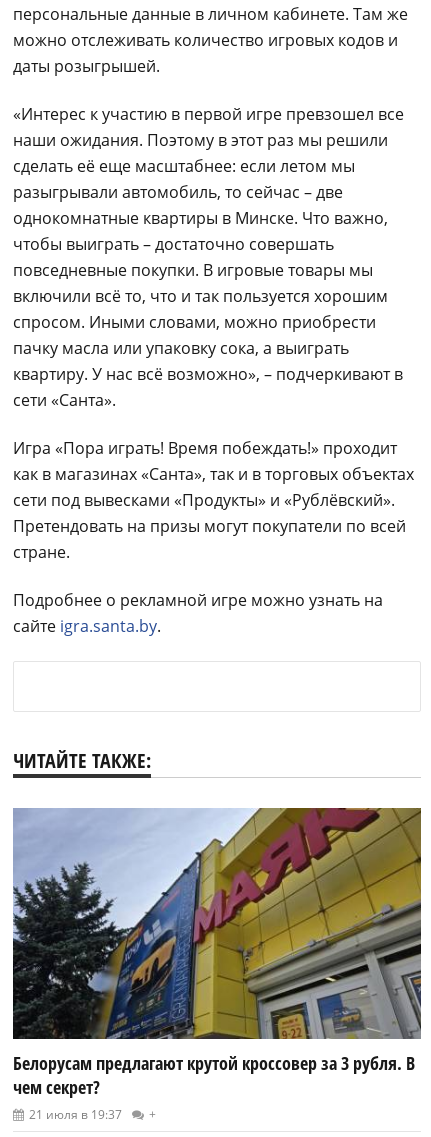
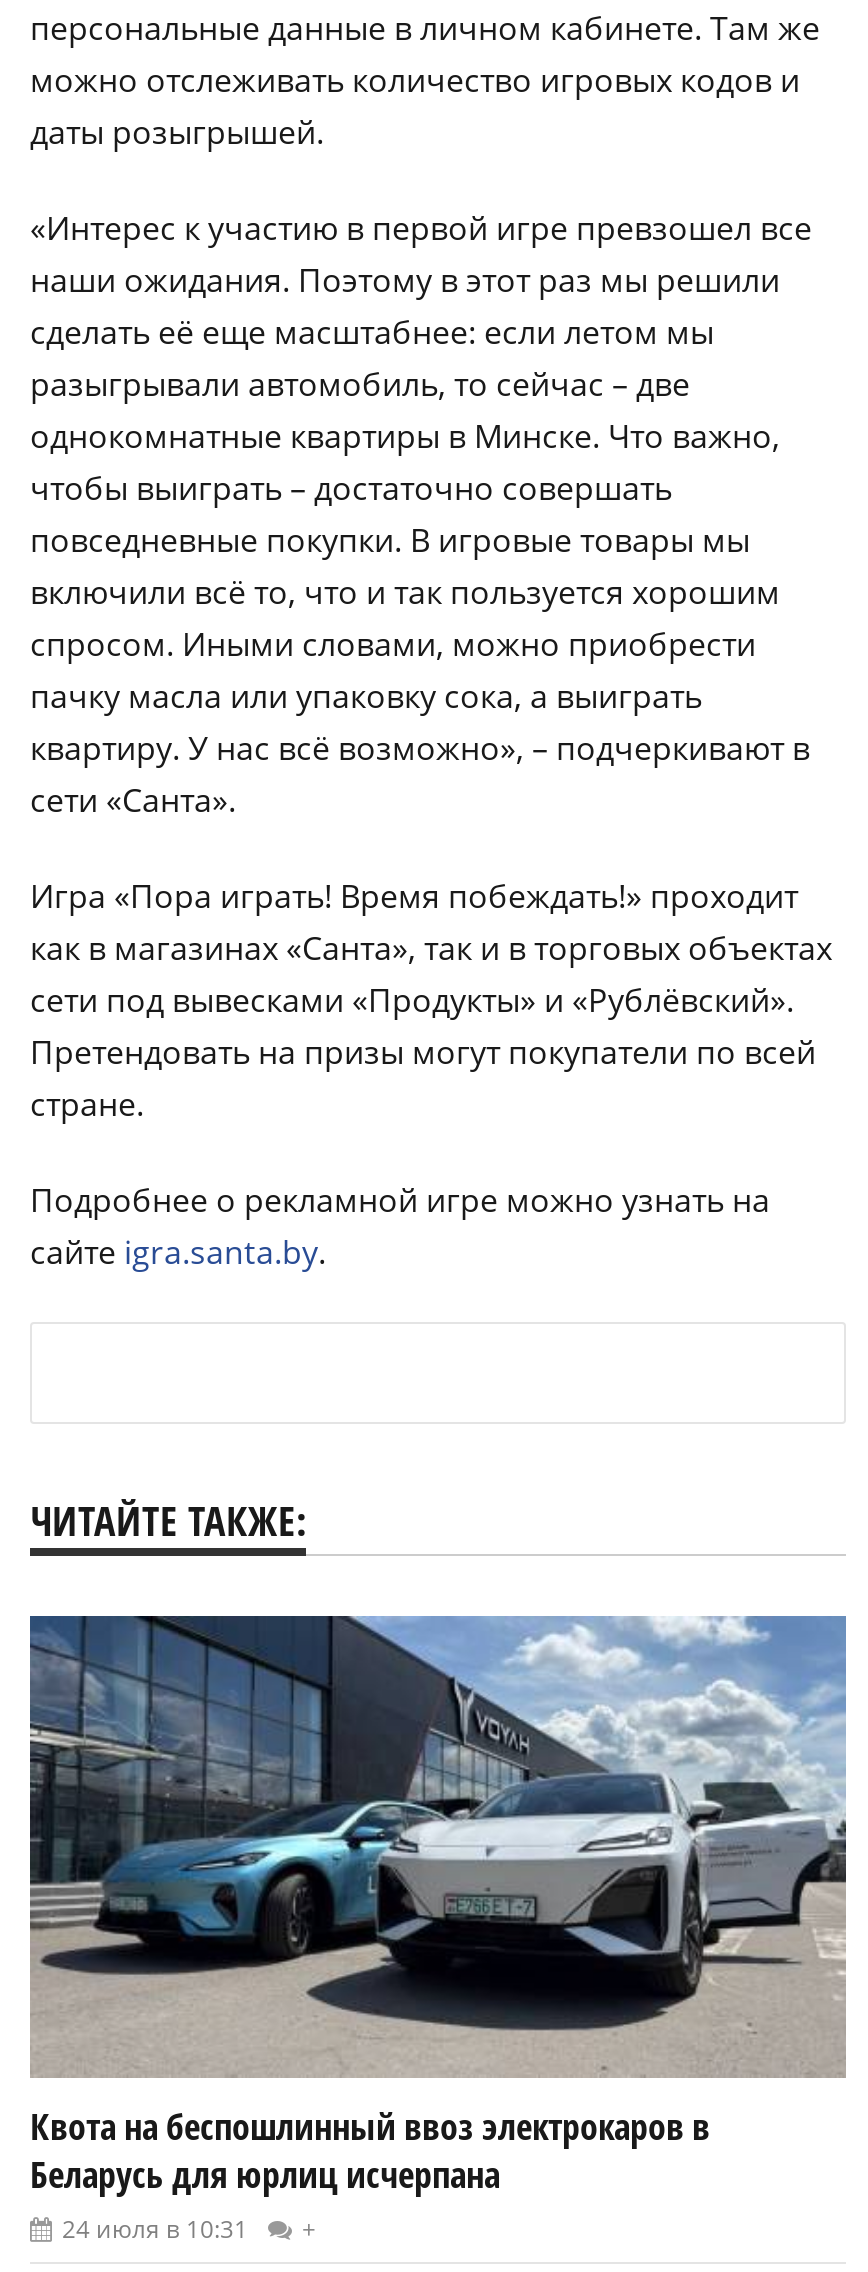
- [image]
- Белорусам предлагают крутой кроссовер за 3 рубля. В
- чем секрет?
- 21 июля в 19:37
+ [image]
+ Квота на беспошлинный ввоз электрокаров в
+ Беларусь для юрлиц исчерпана
+ 24 июля в 10:31
